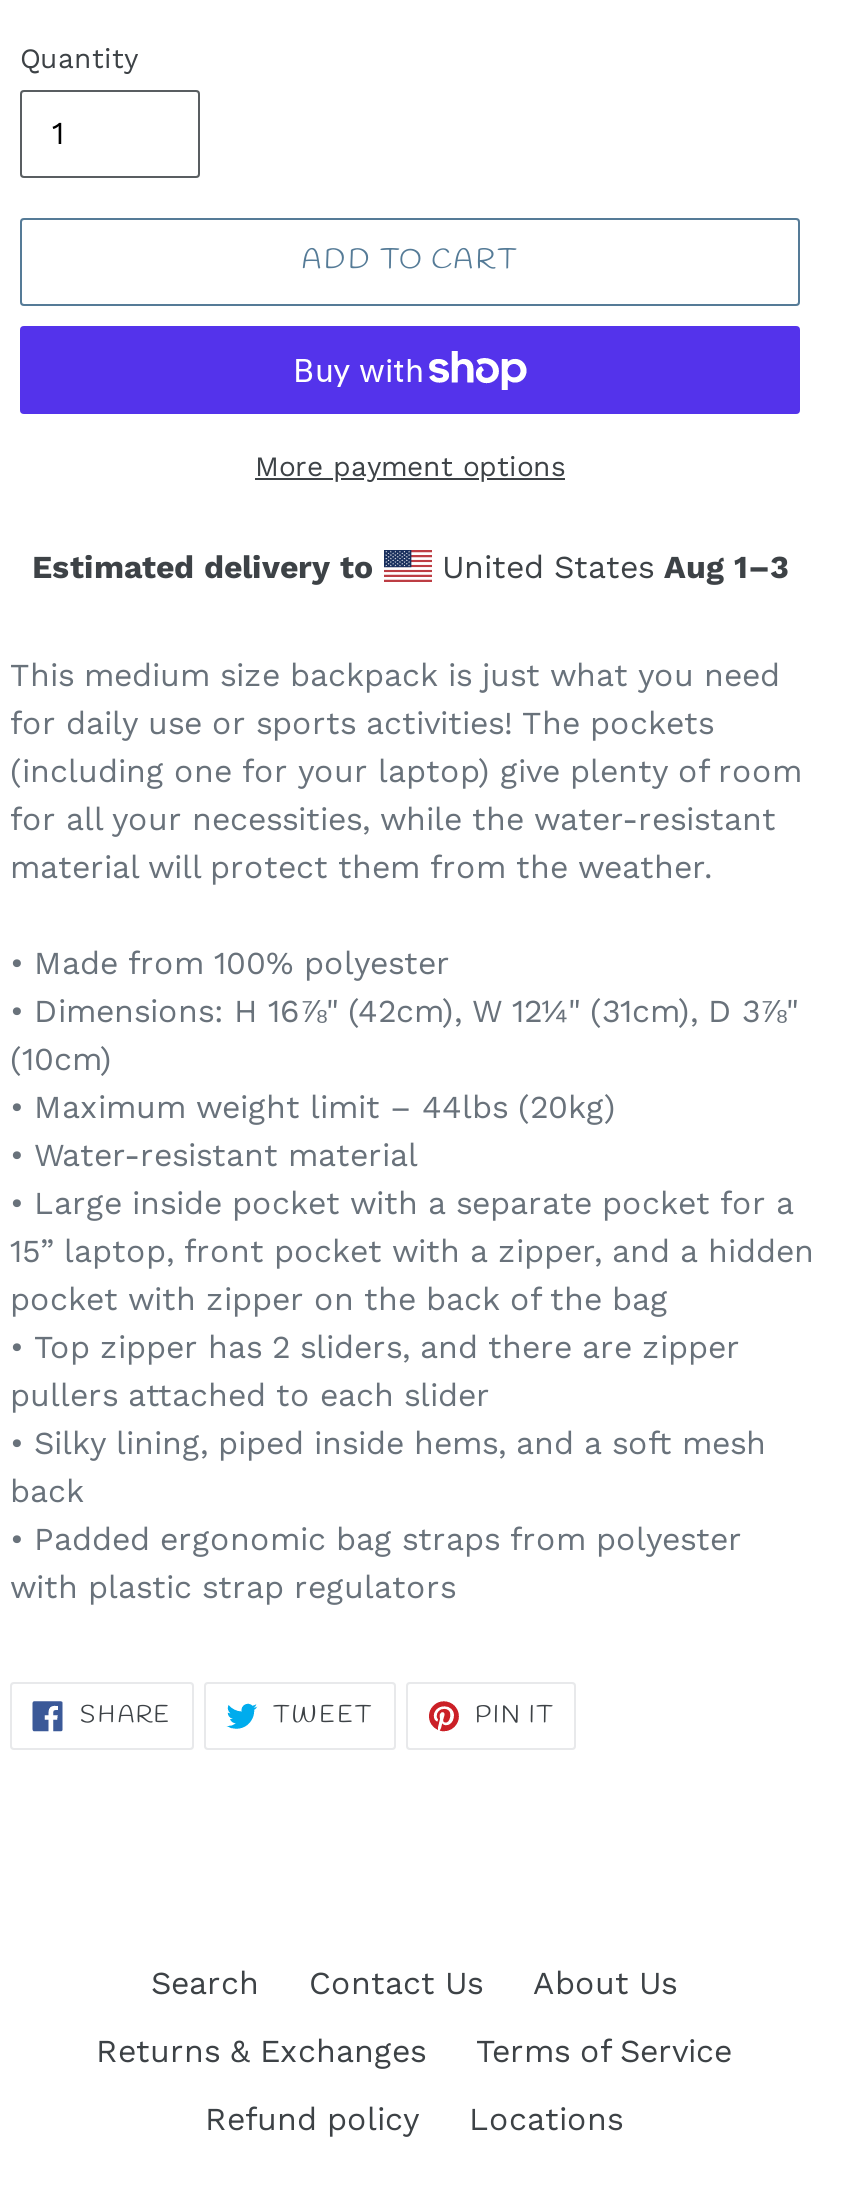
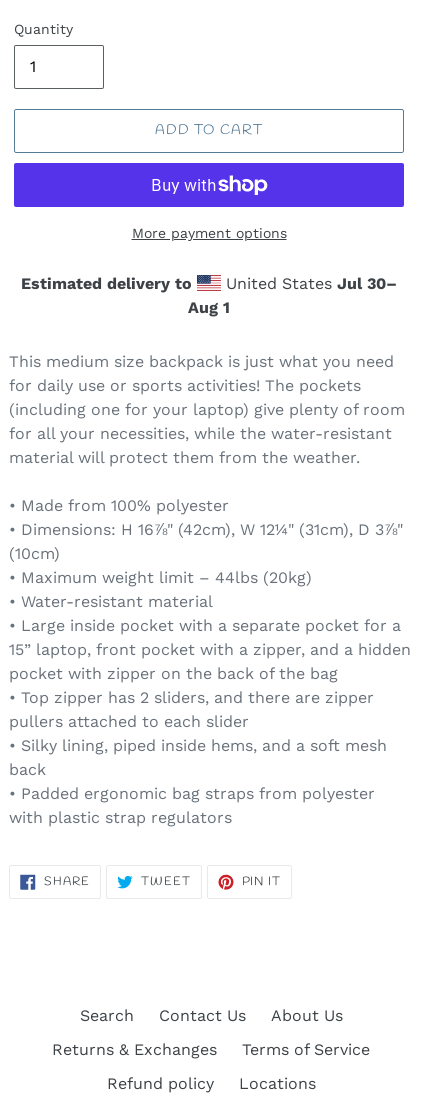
- United States Aug 1–3
+ United States Jul 30–
+ Aug 1
